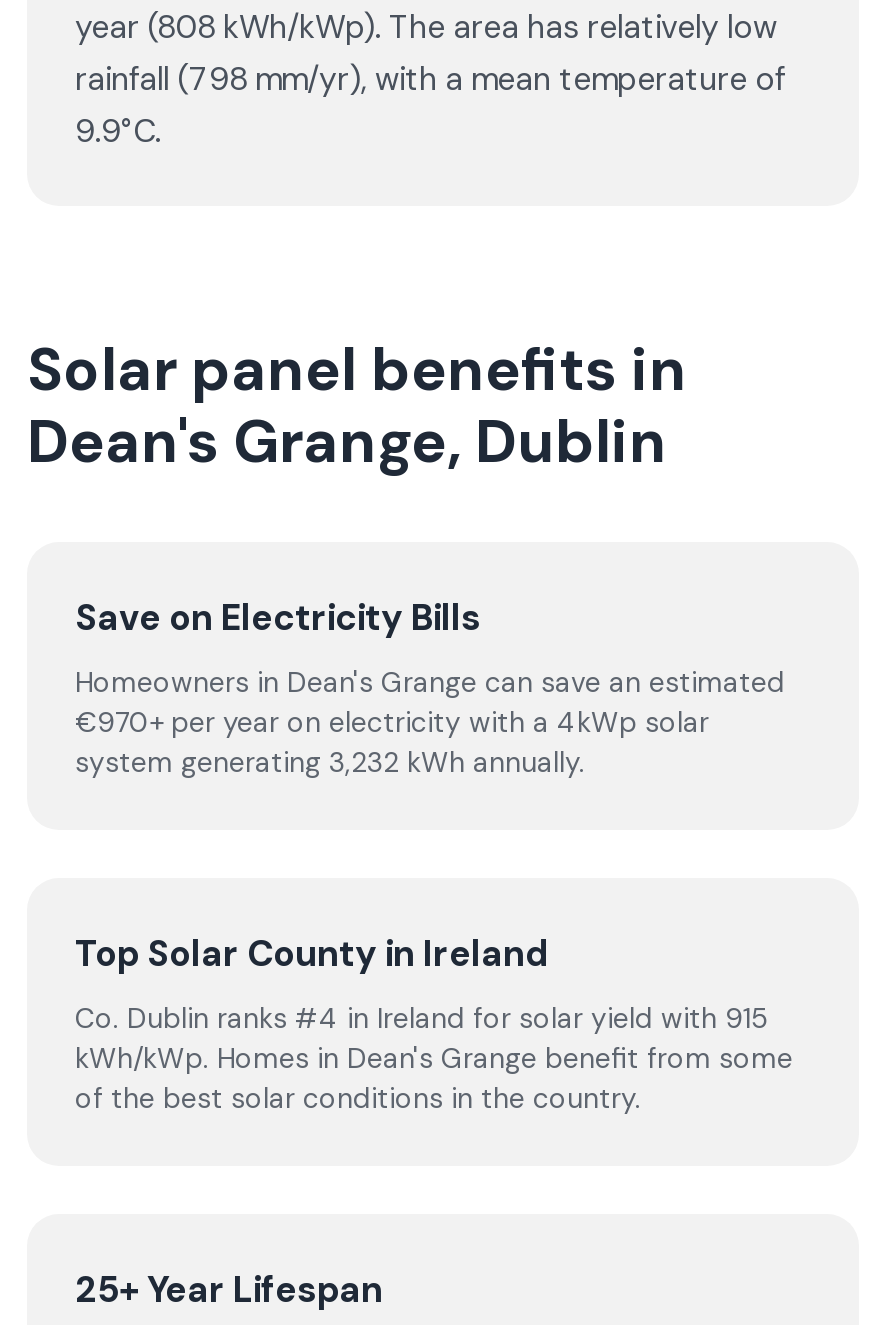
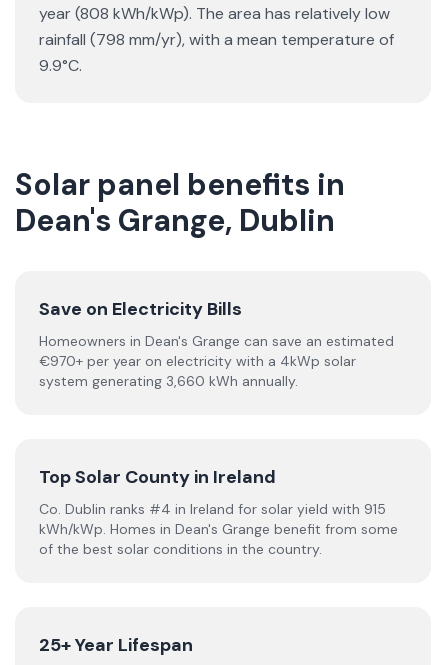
- system generating 3,232 kWh annually.
+ system generating 3,660 kWh annually.
